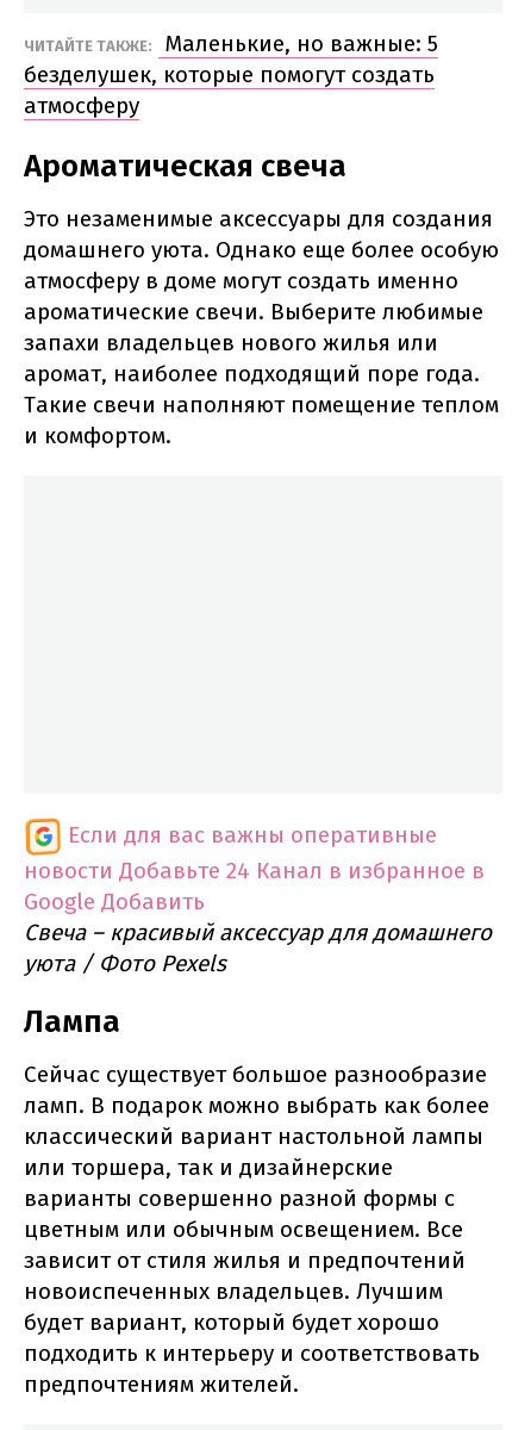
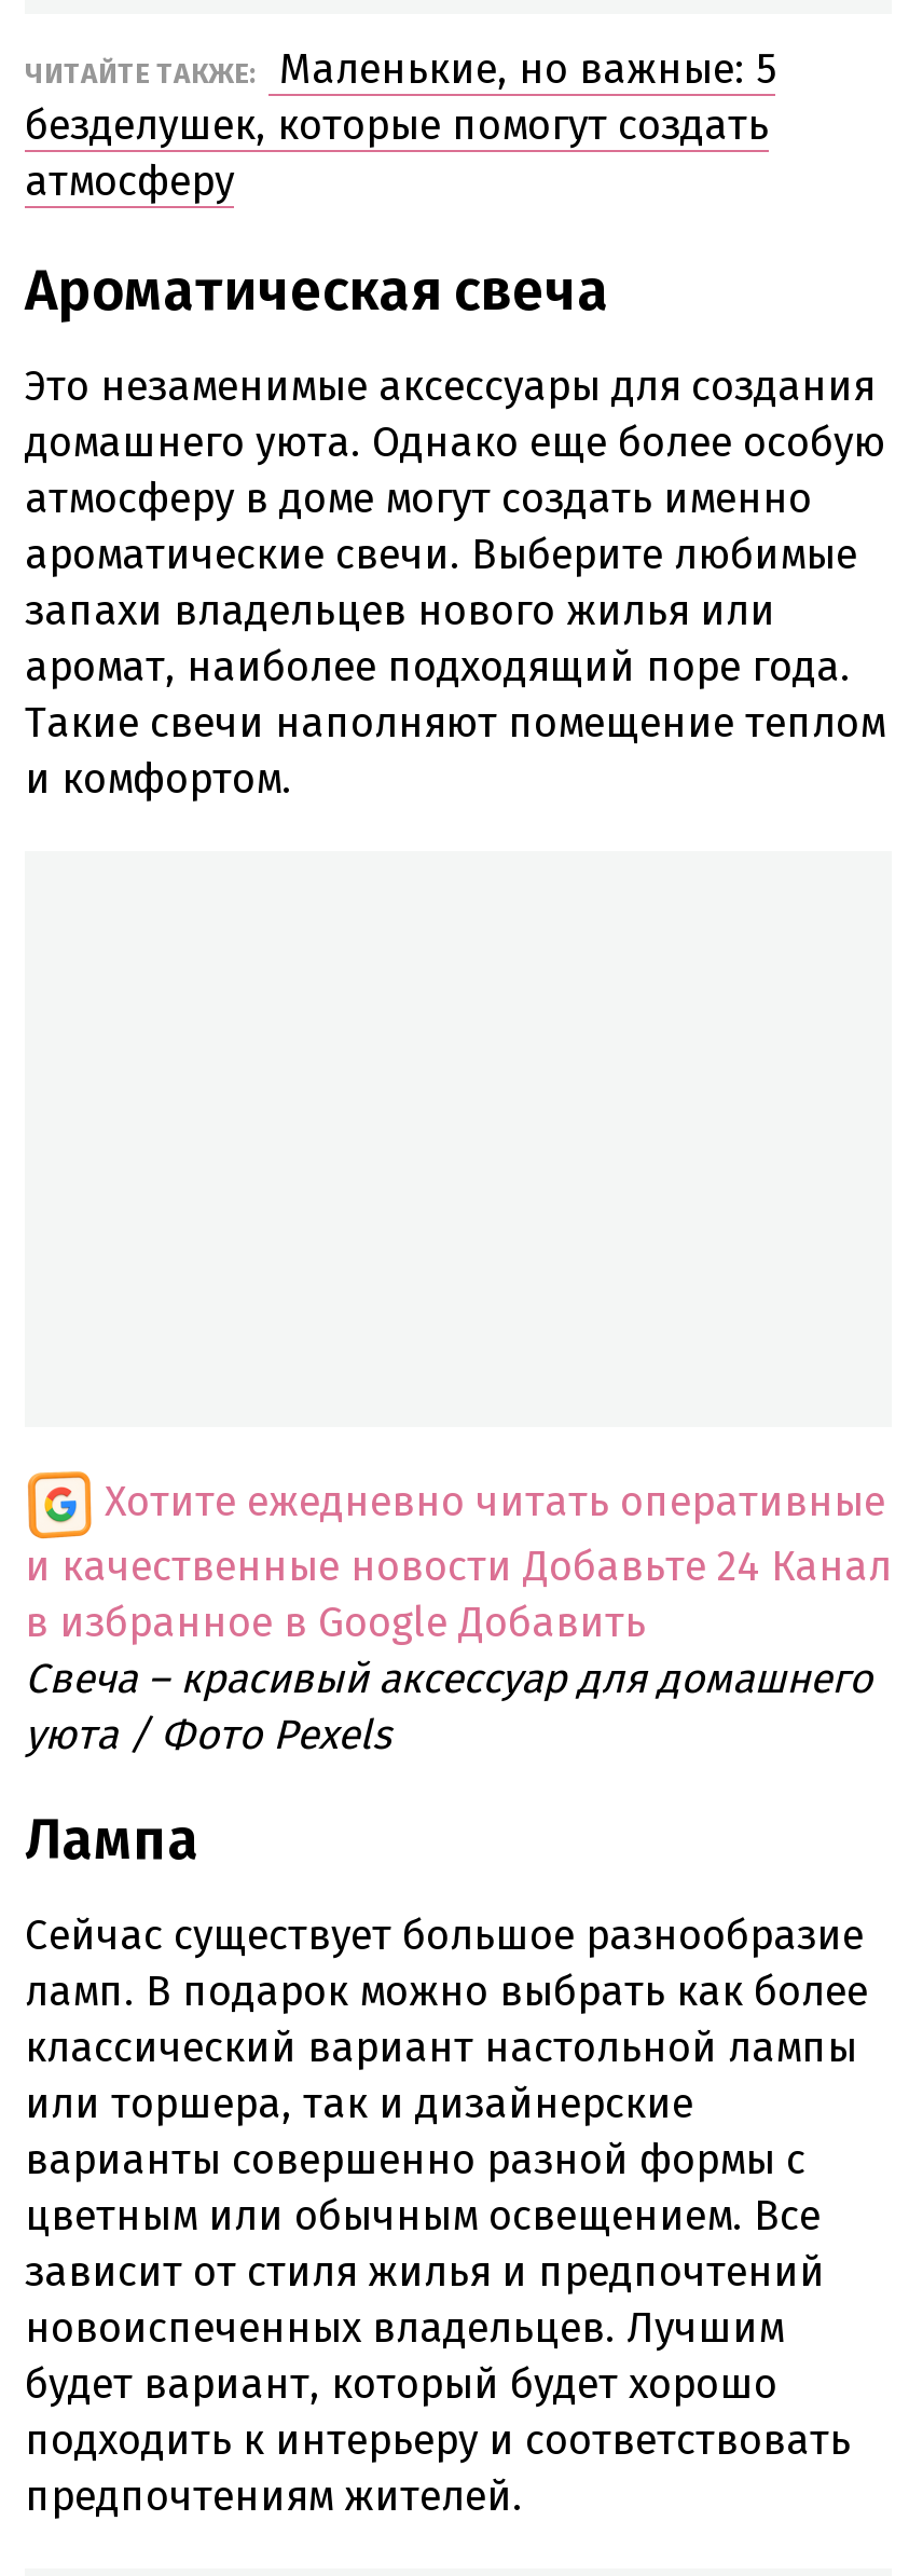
- Если для вас важны оперативные
- новости Добавьте 24 Канал в избранное в
- Google Добавить
+ Хотите ежедневно читать оперативные
+ и качественные новости Добавьте 24 Канал
+ в избранное в Google Добавить
